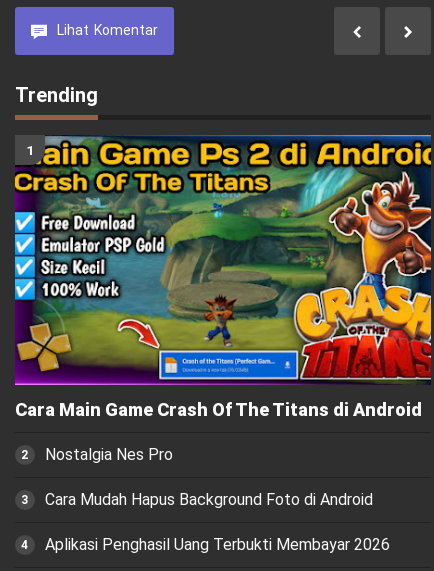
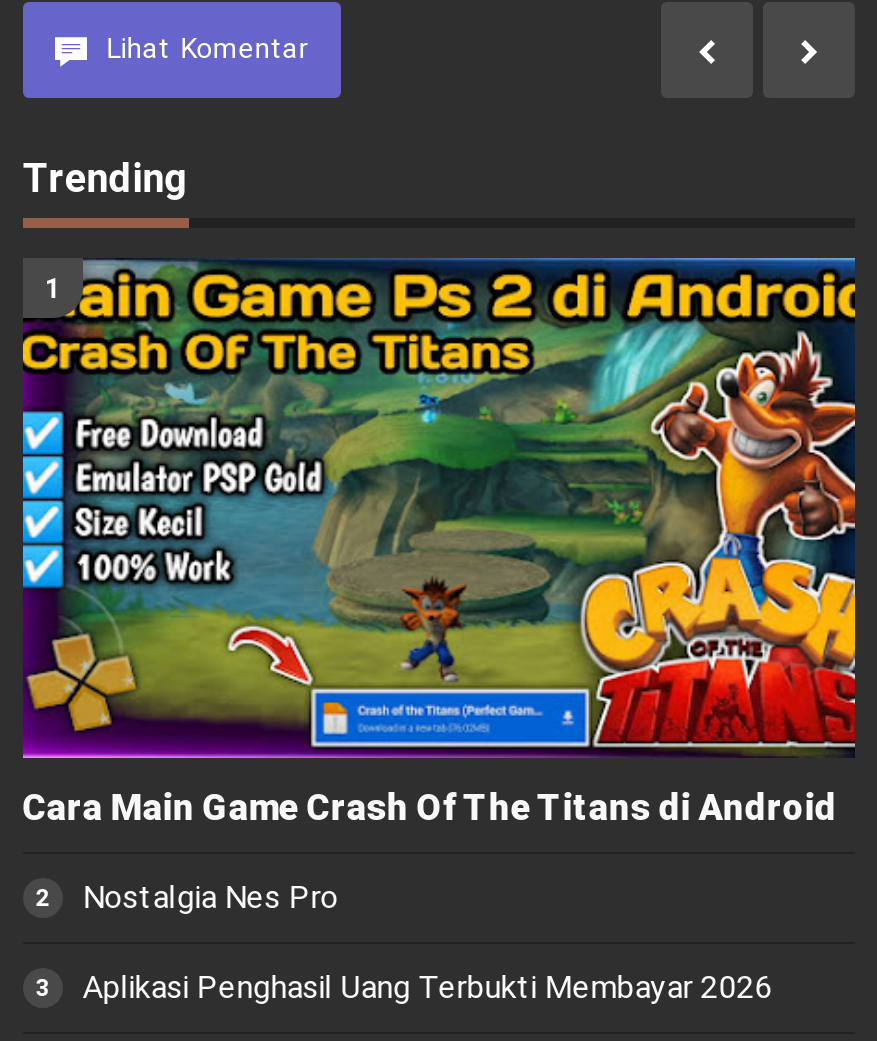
- Cara Mudah Hapus Background Foto di Android
